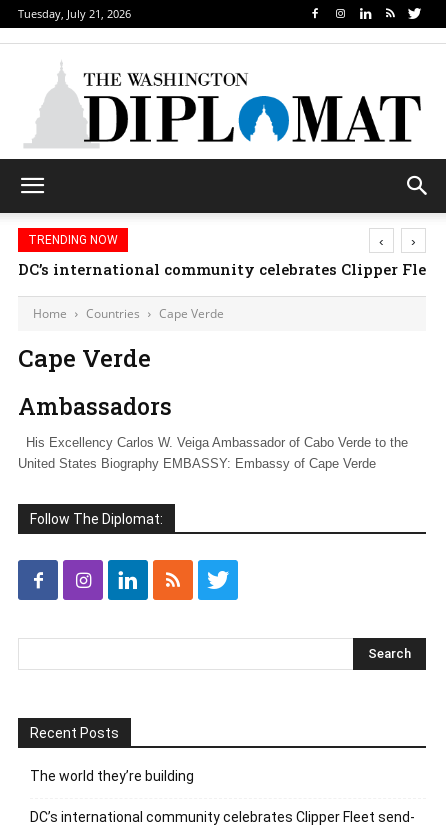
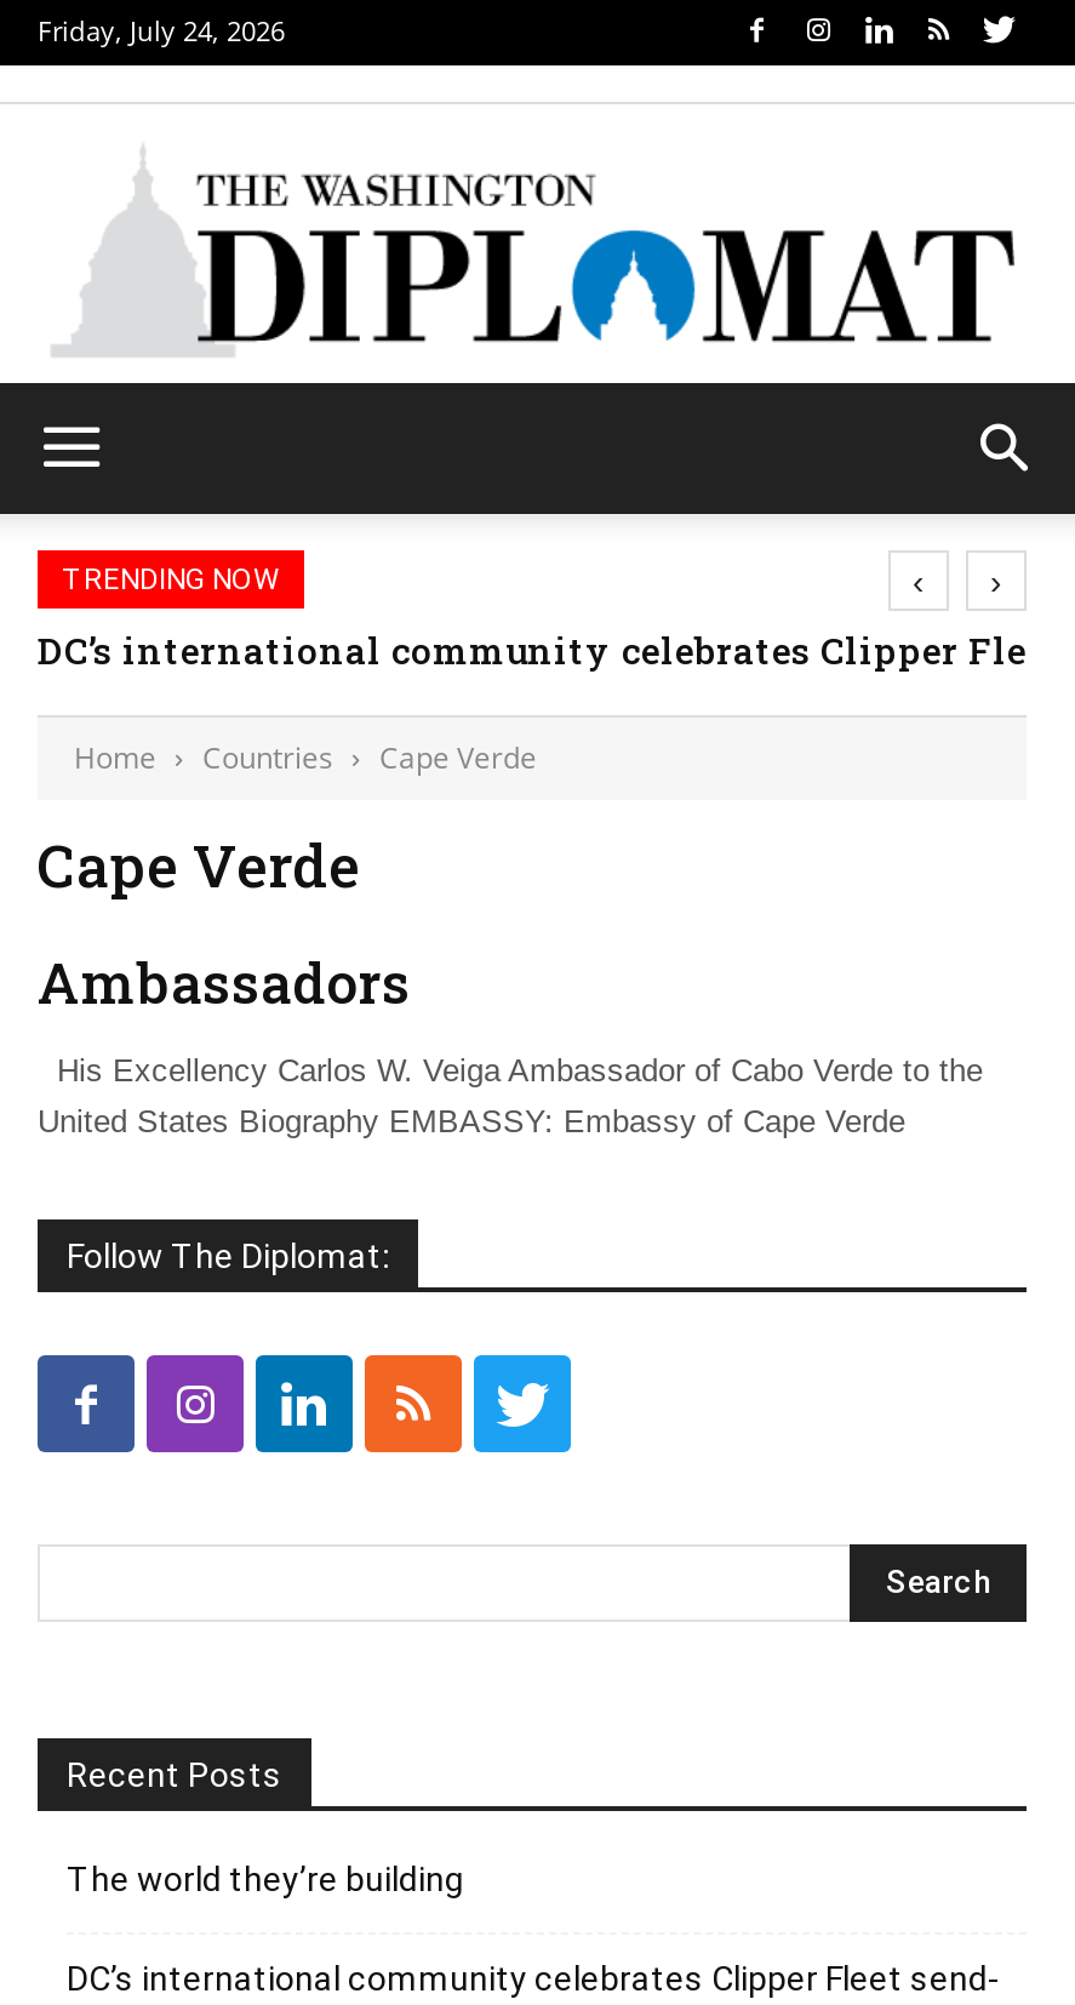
- Tuesday, July 21, 2026
+ Friday, July 24, 2026
